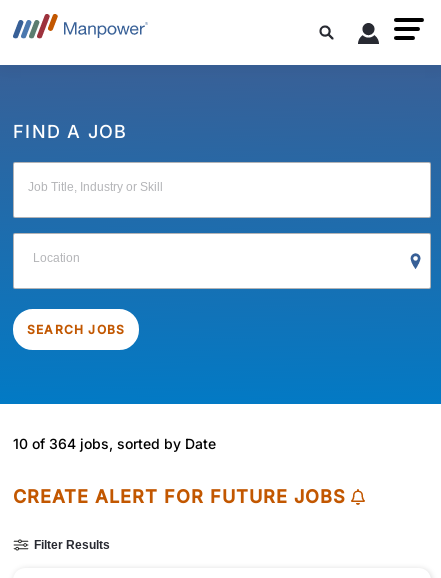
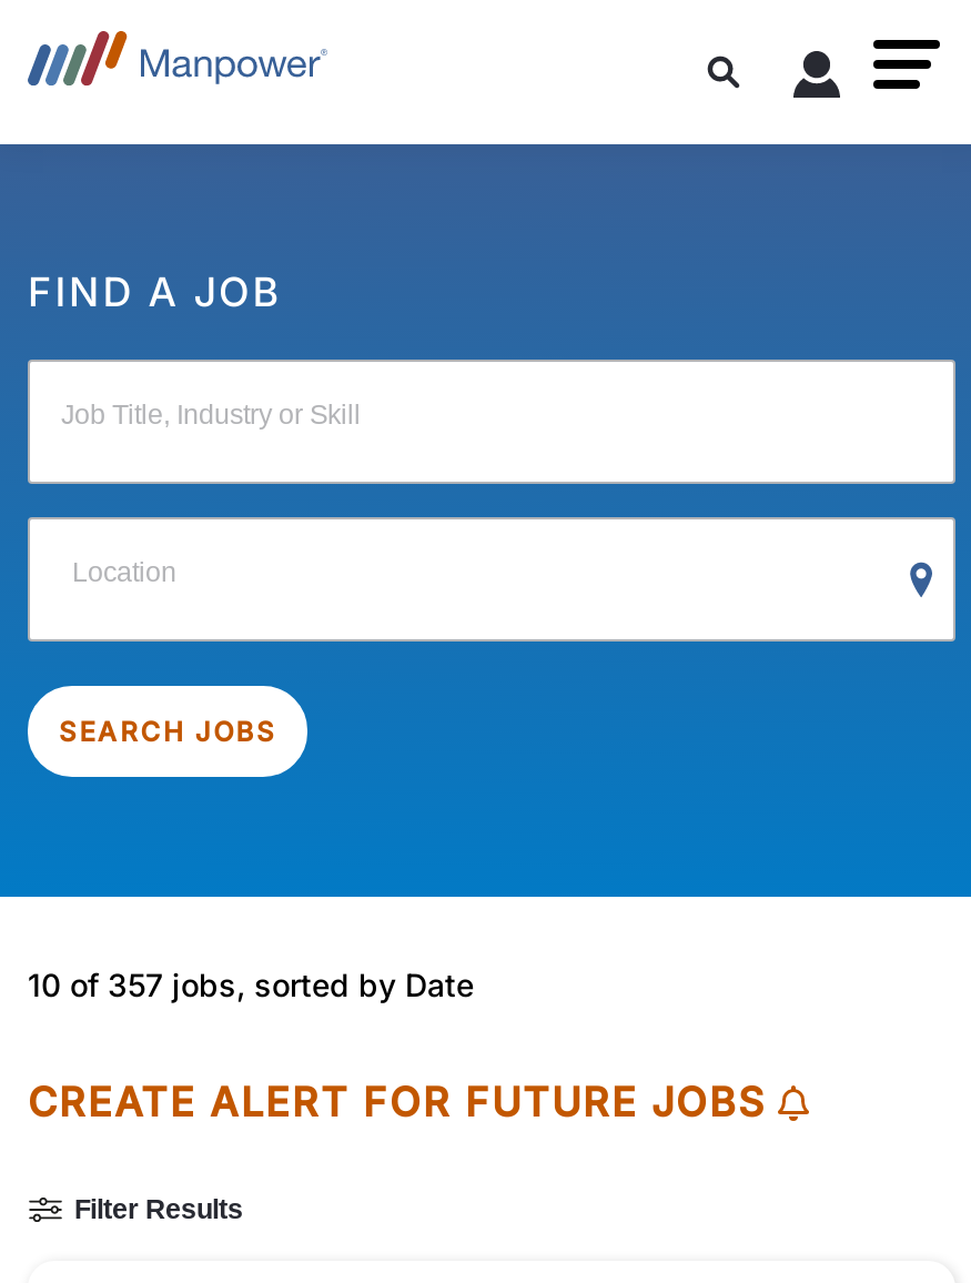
- 10 of 364 jobs, sorted by Date
+ 10 of 357 jobs, sorted by Date
